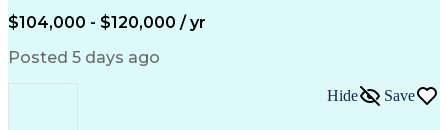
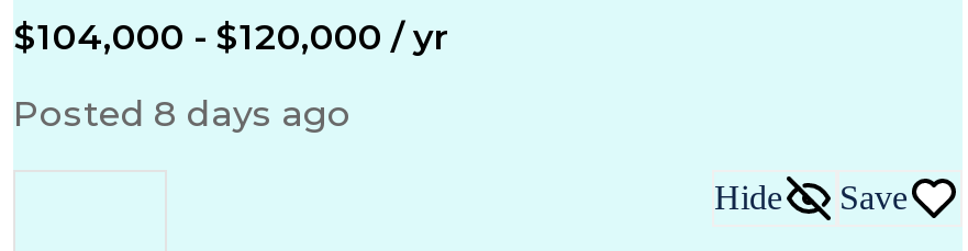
- Posted 5 days ago
+ Posted 8 days ago
